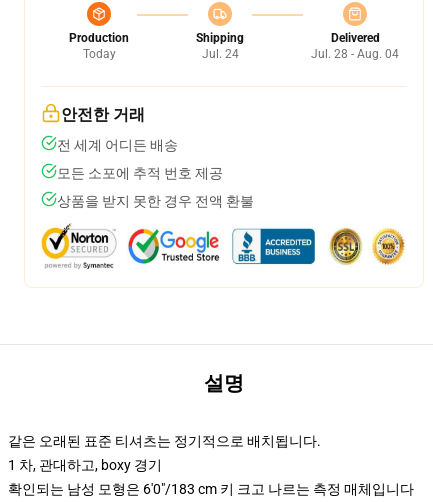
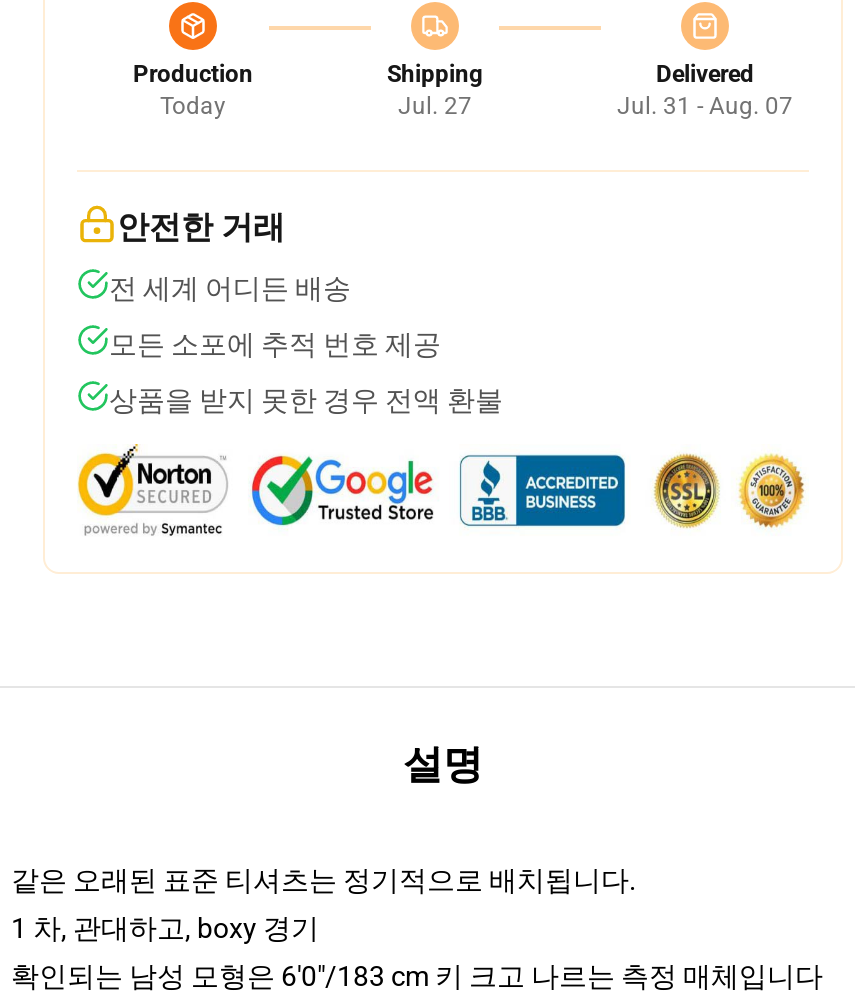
- Jul. 24
+ Jul. 27

- Jul. 28 - Aug. 04
+ Jul. 31 - Aug. 07
